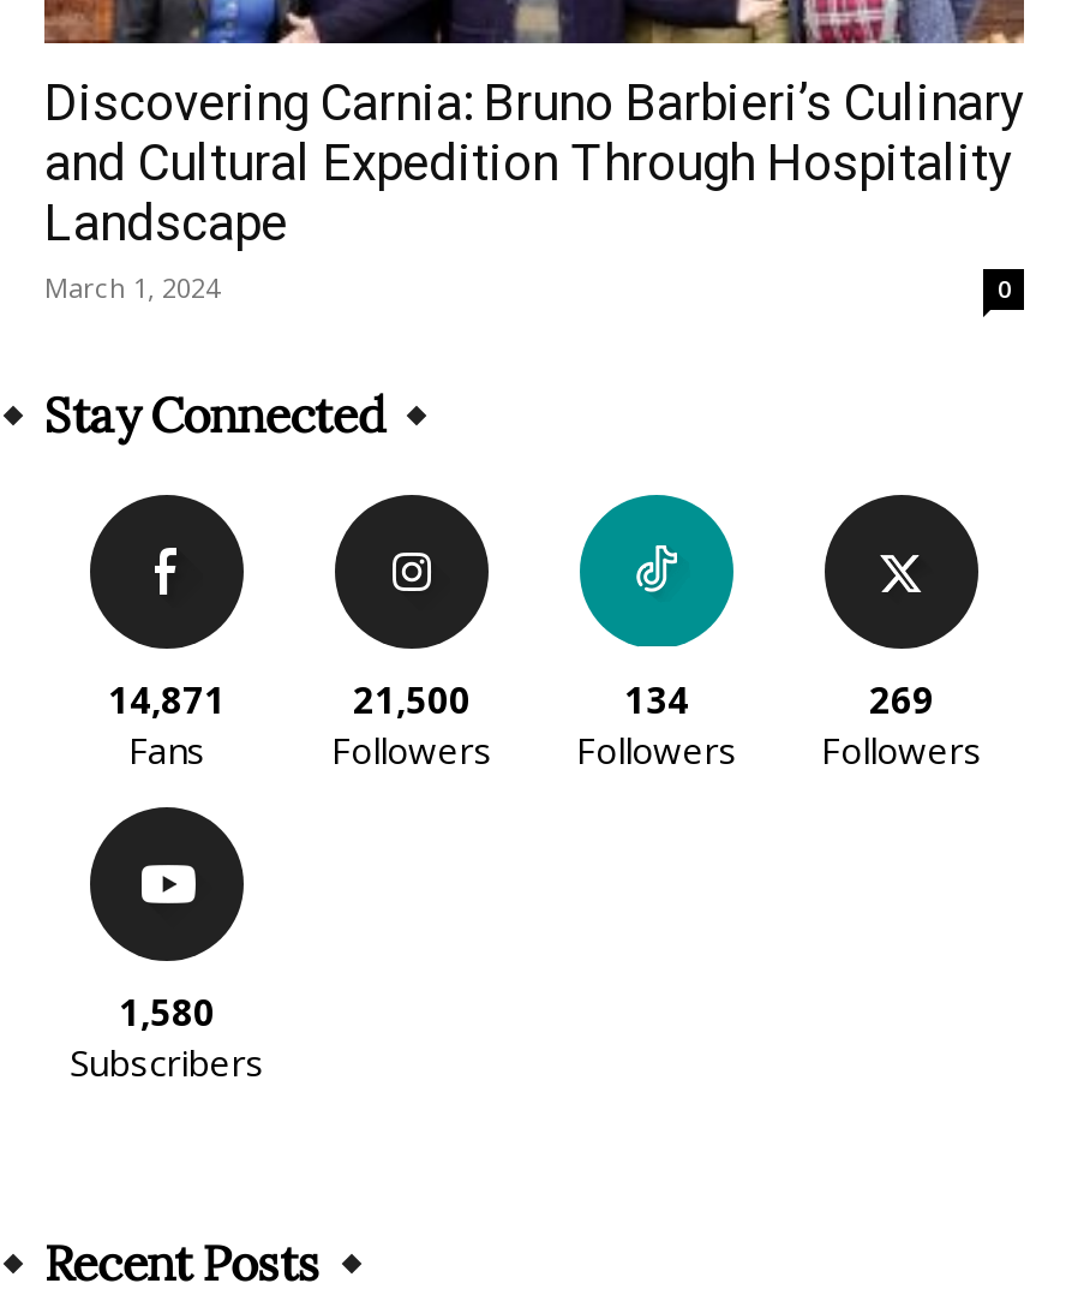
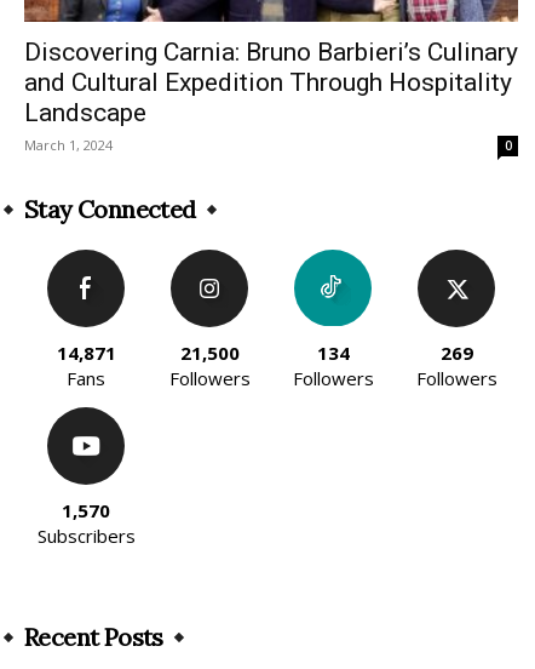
- 1,580
+ 1,570
